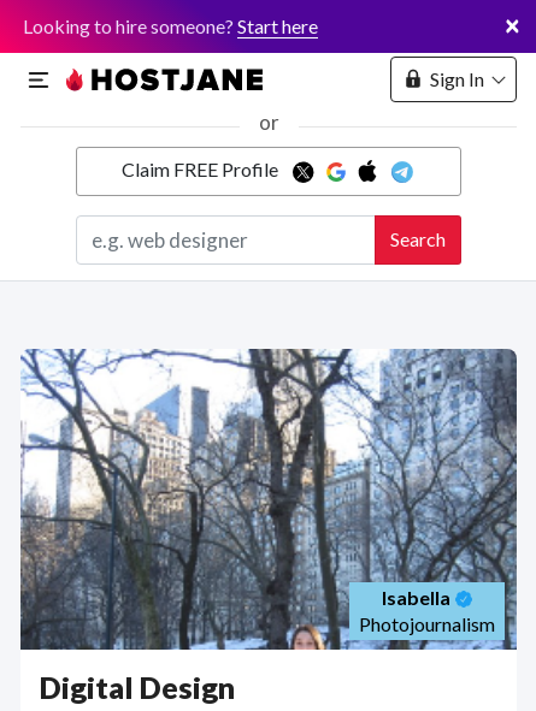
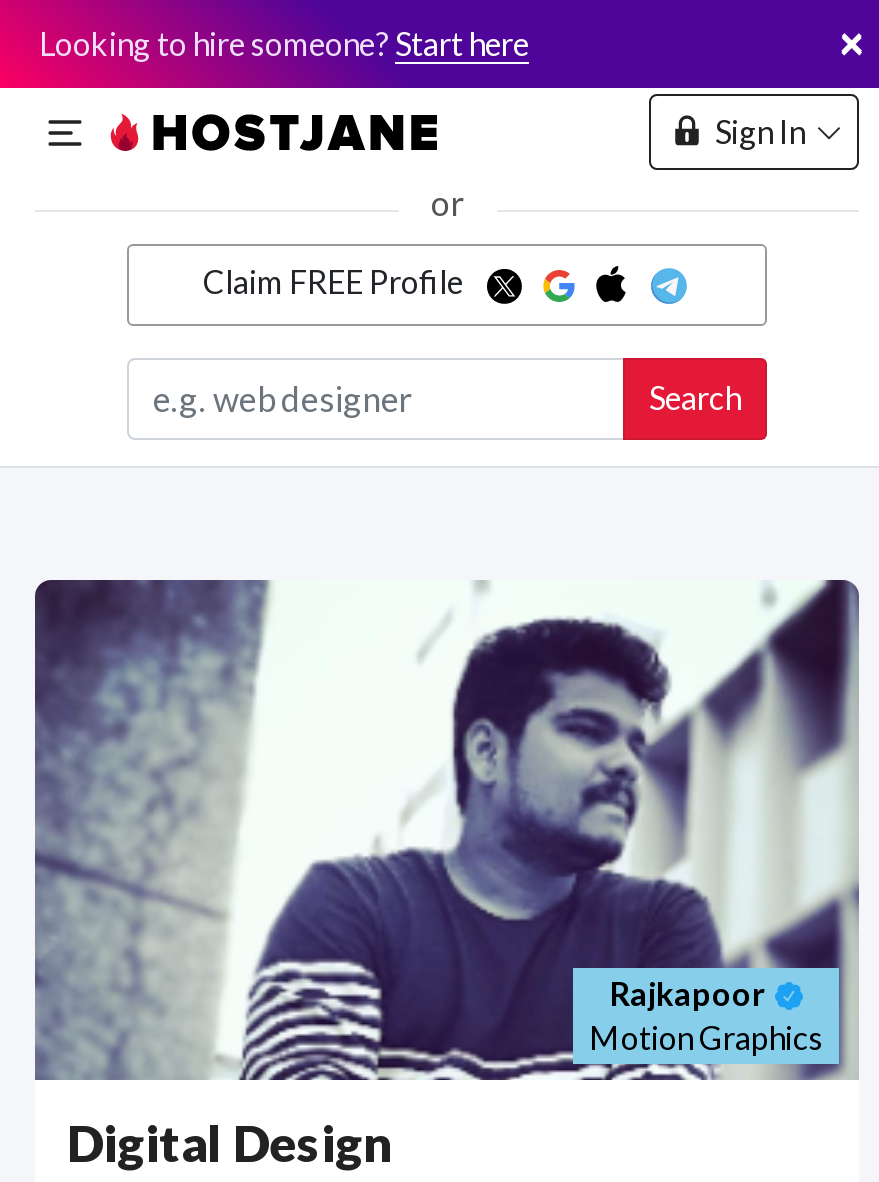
- [image]
- Isabella
- Photojournalism
+ [image]
+ Rajkapoor
+ Motion Graphics
